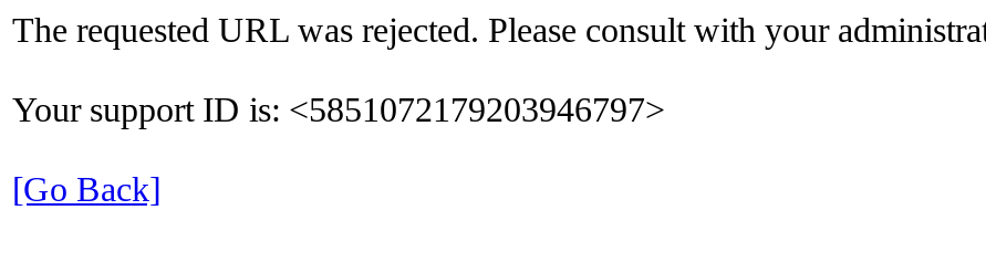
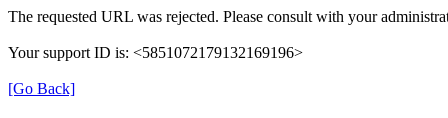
- Your support ID is: <5851072179203946797>
+ Your support ID is: <5851072179132169196>
